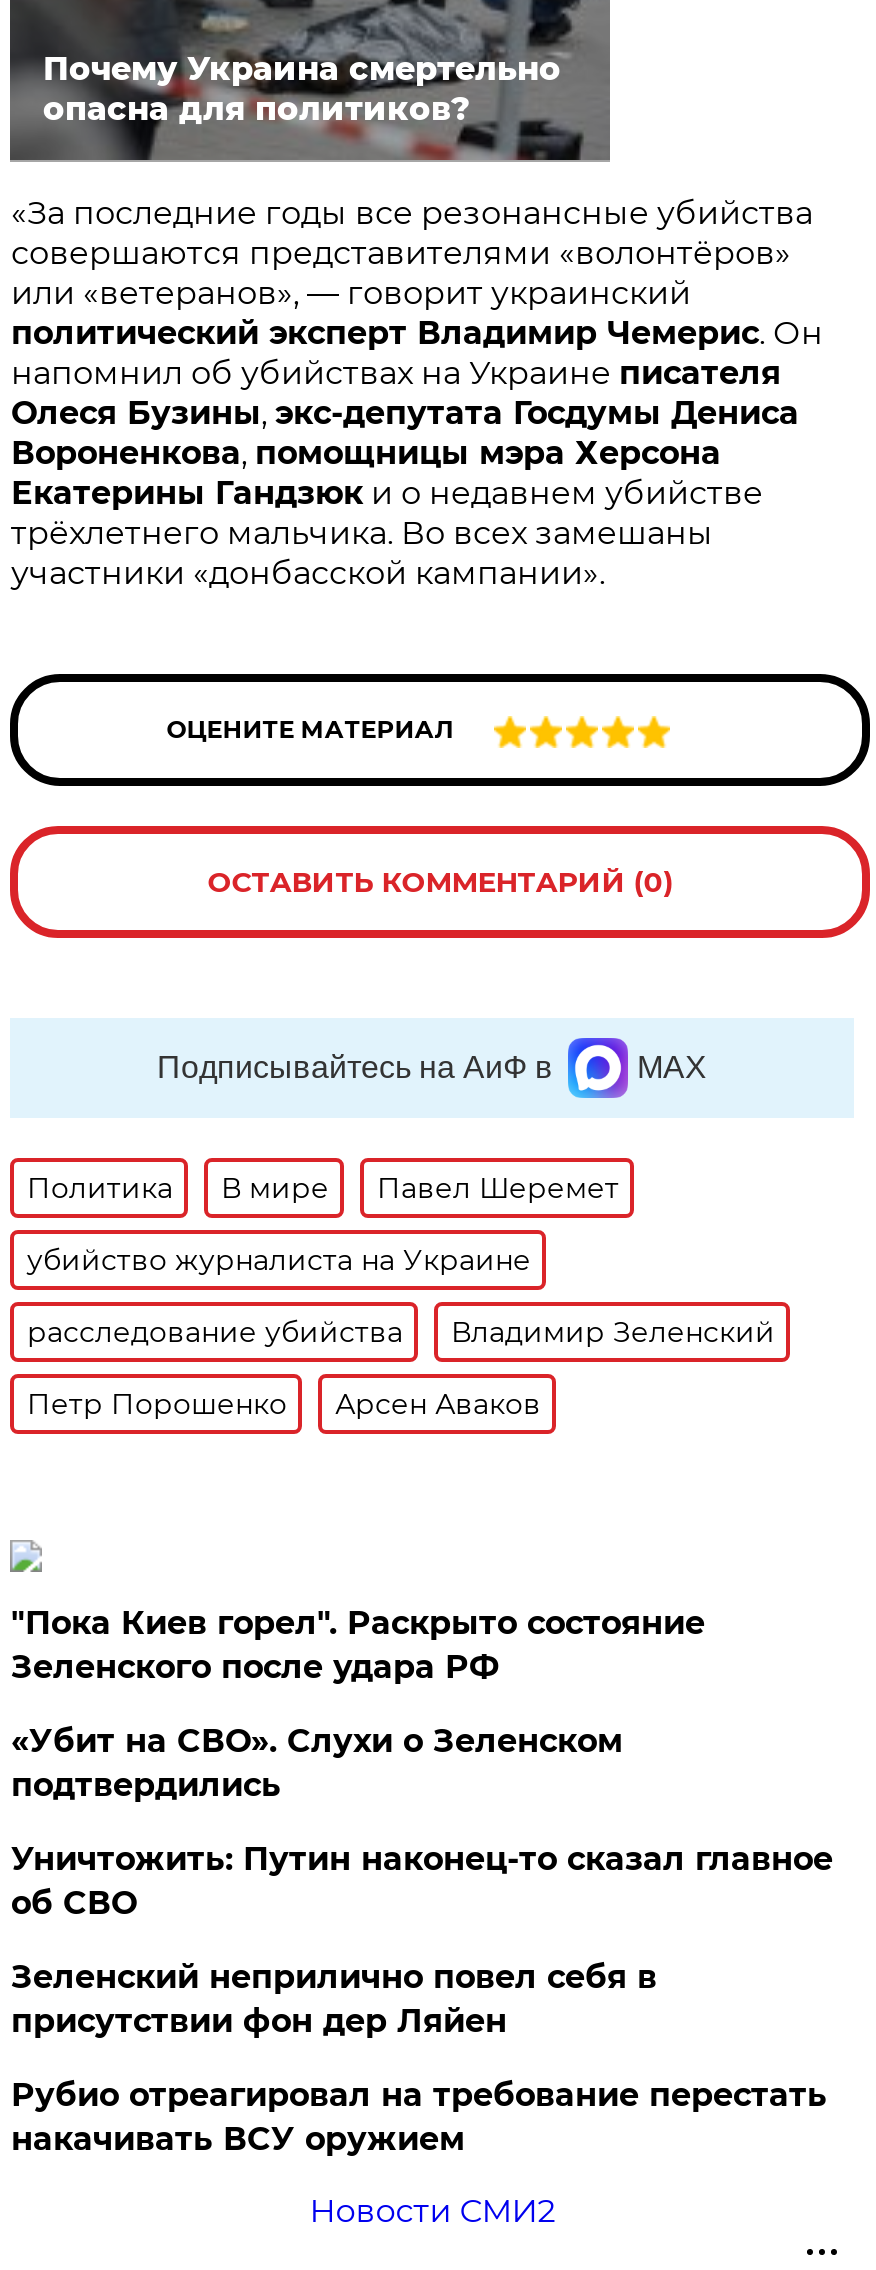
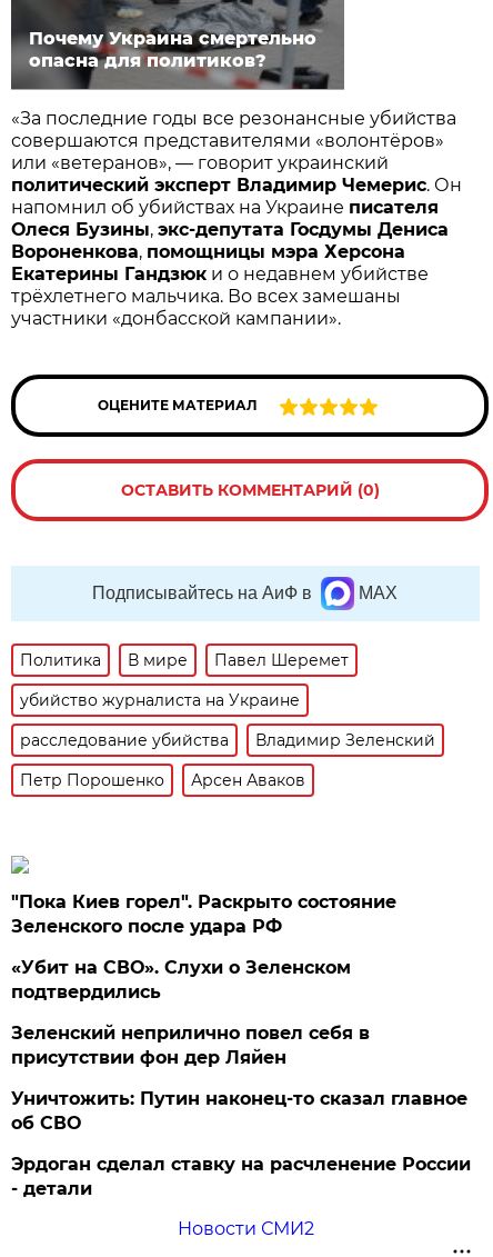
moved down: Уничтожить: Путин наконец-то сказал главное | об СВО

moved up: Зеленский неприлично повел cебя в | присутствии фон дер Ляйен

- Рубио отреагировал на требование перестать
- накачивать ВСУ оружием
+ Эрдоган сделал ставку на расчленение России
+ - детали
